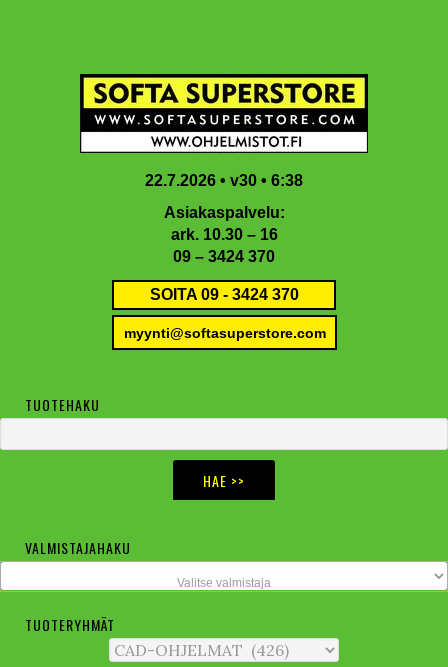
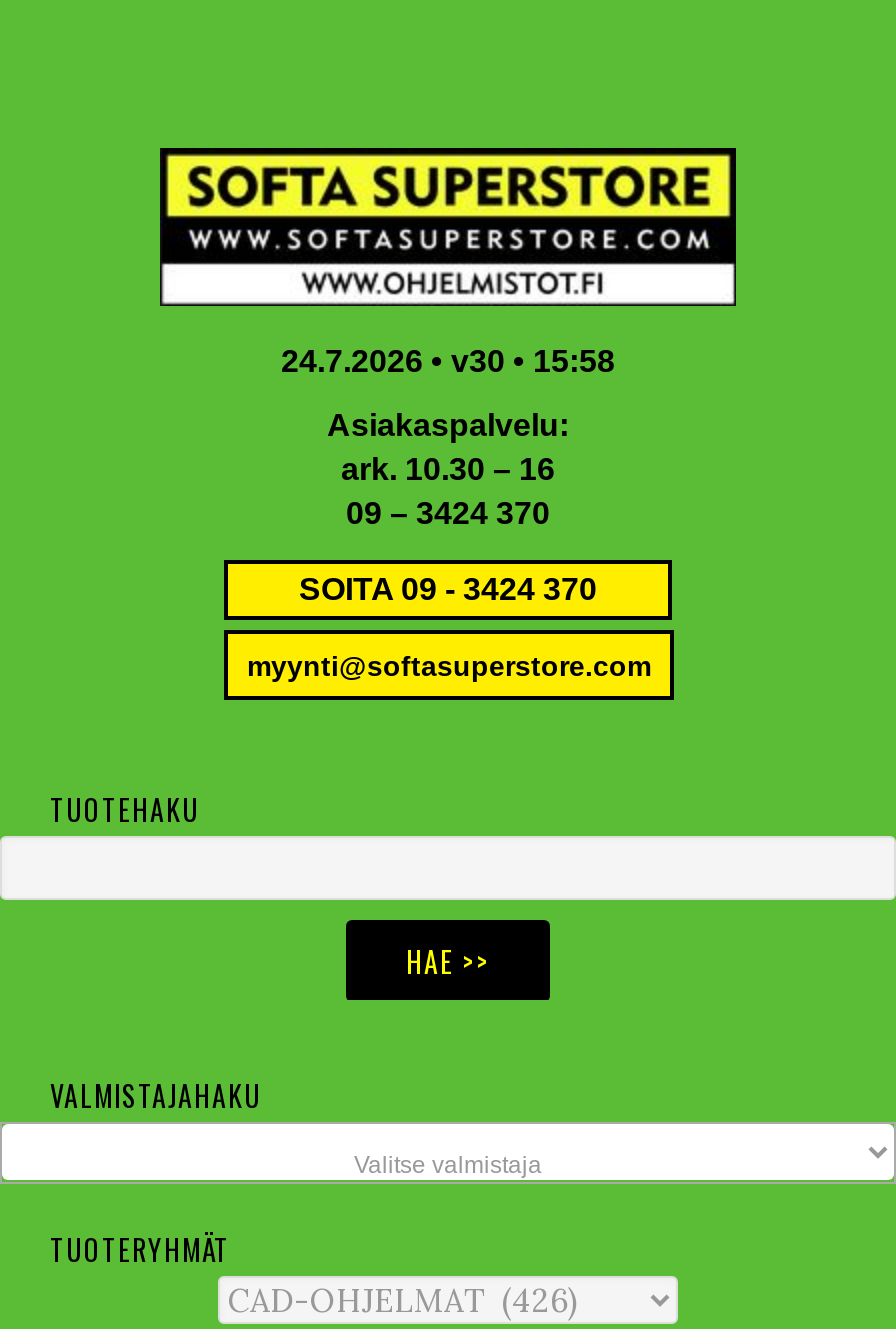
- 22.7.2026 • v30 • 6:38
+ 24.7.2026 • v30 • 15:58
